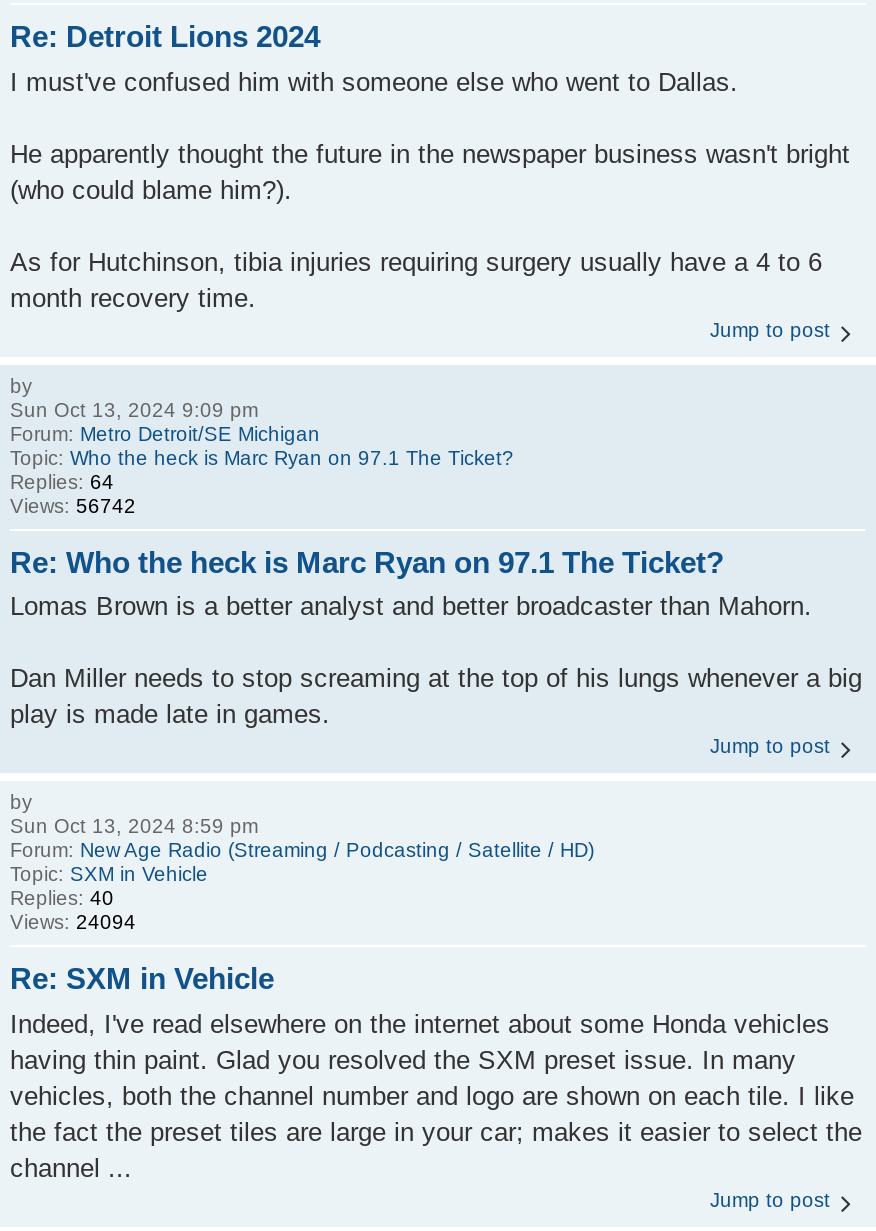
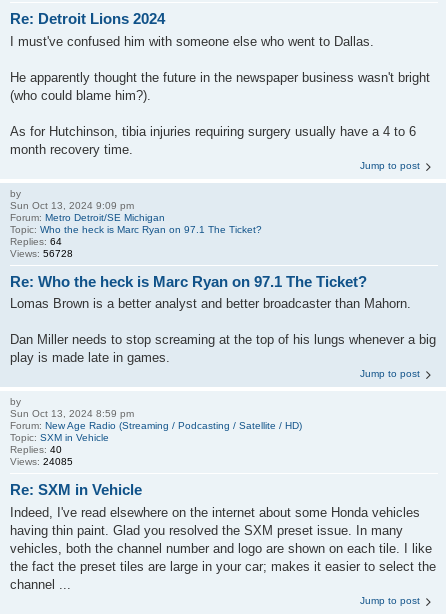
- Views: 56742
+ Views: 56728

- Views: 24094
+ Views: 24085
